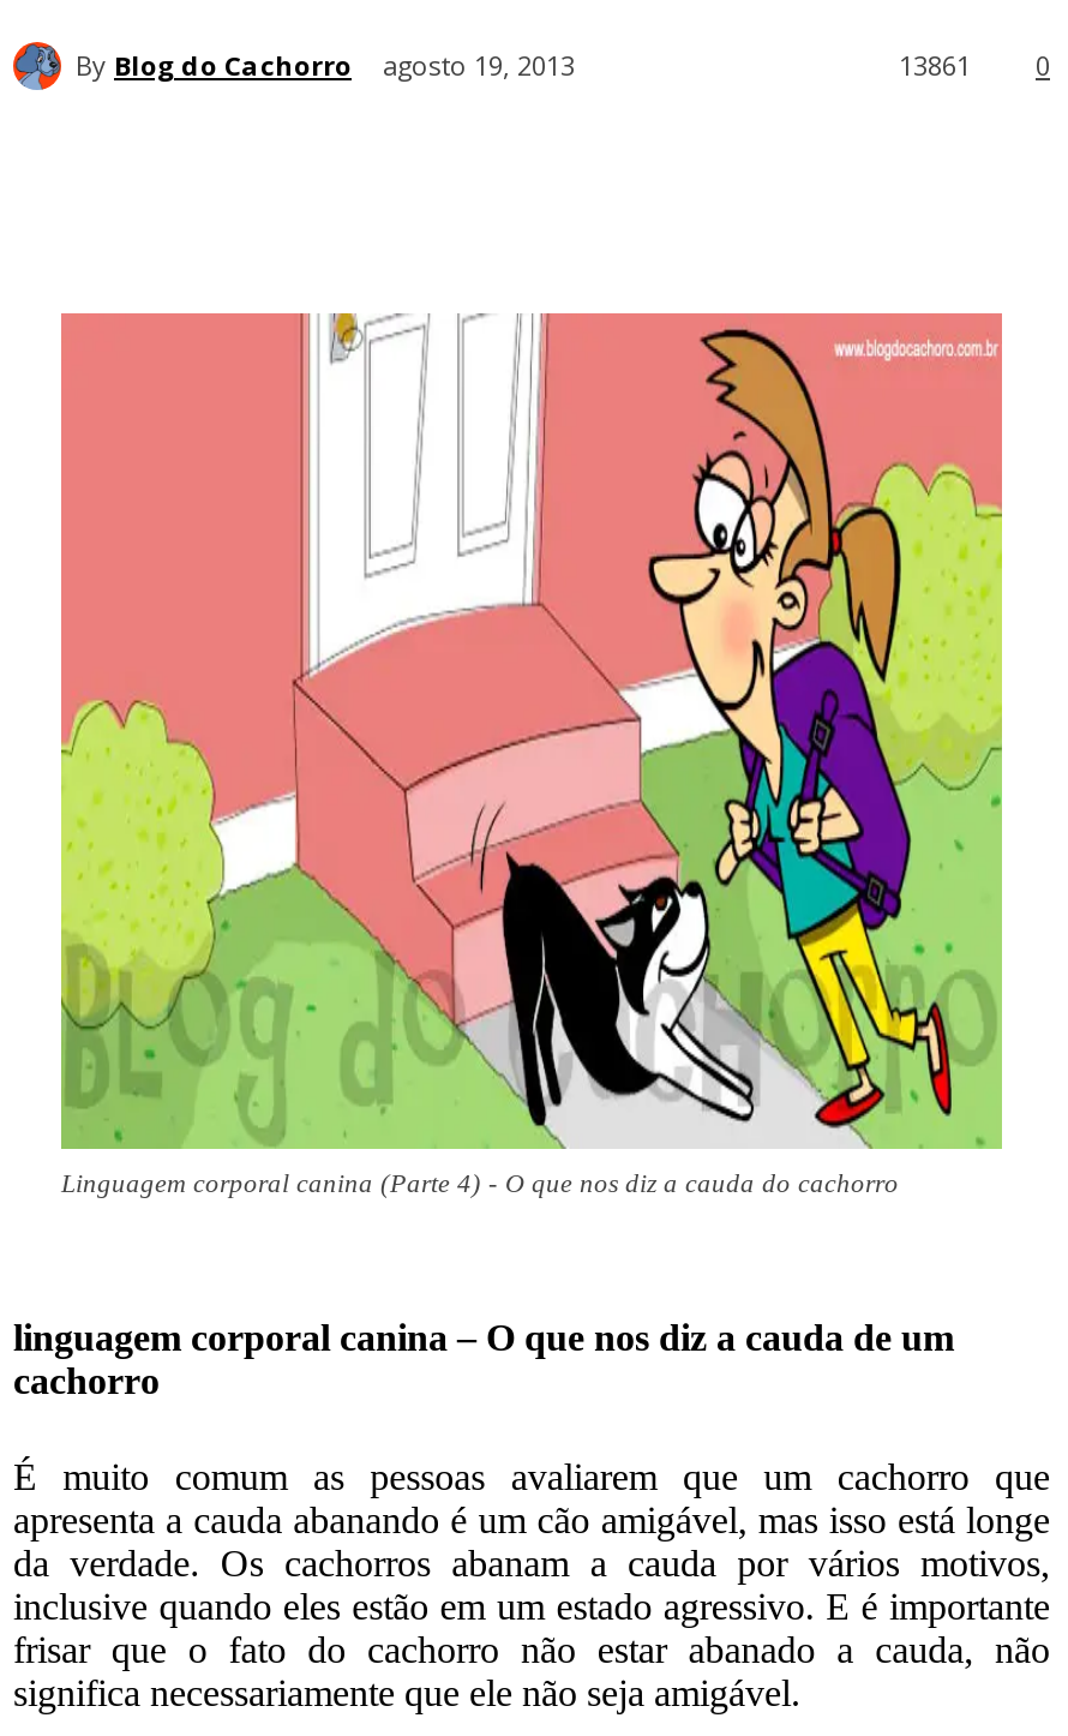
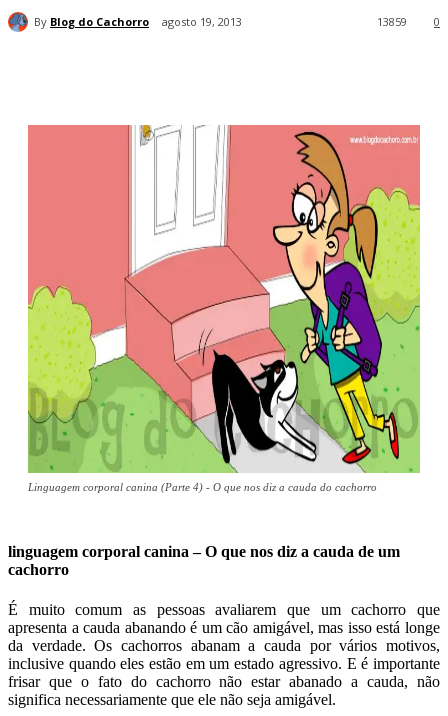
- 13861 0
+ 13859 0
